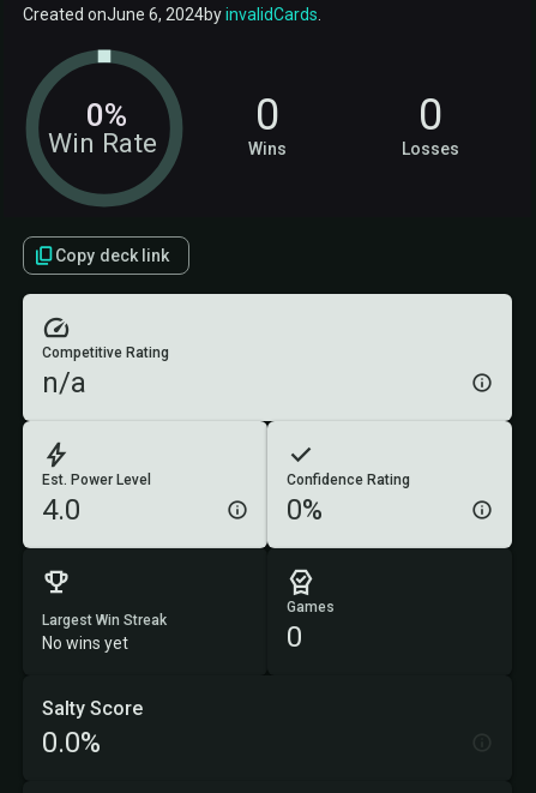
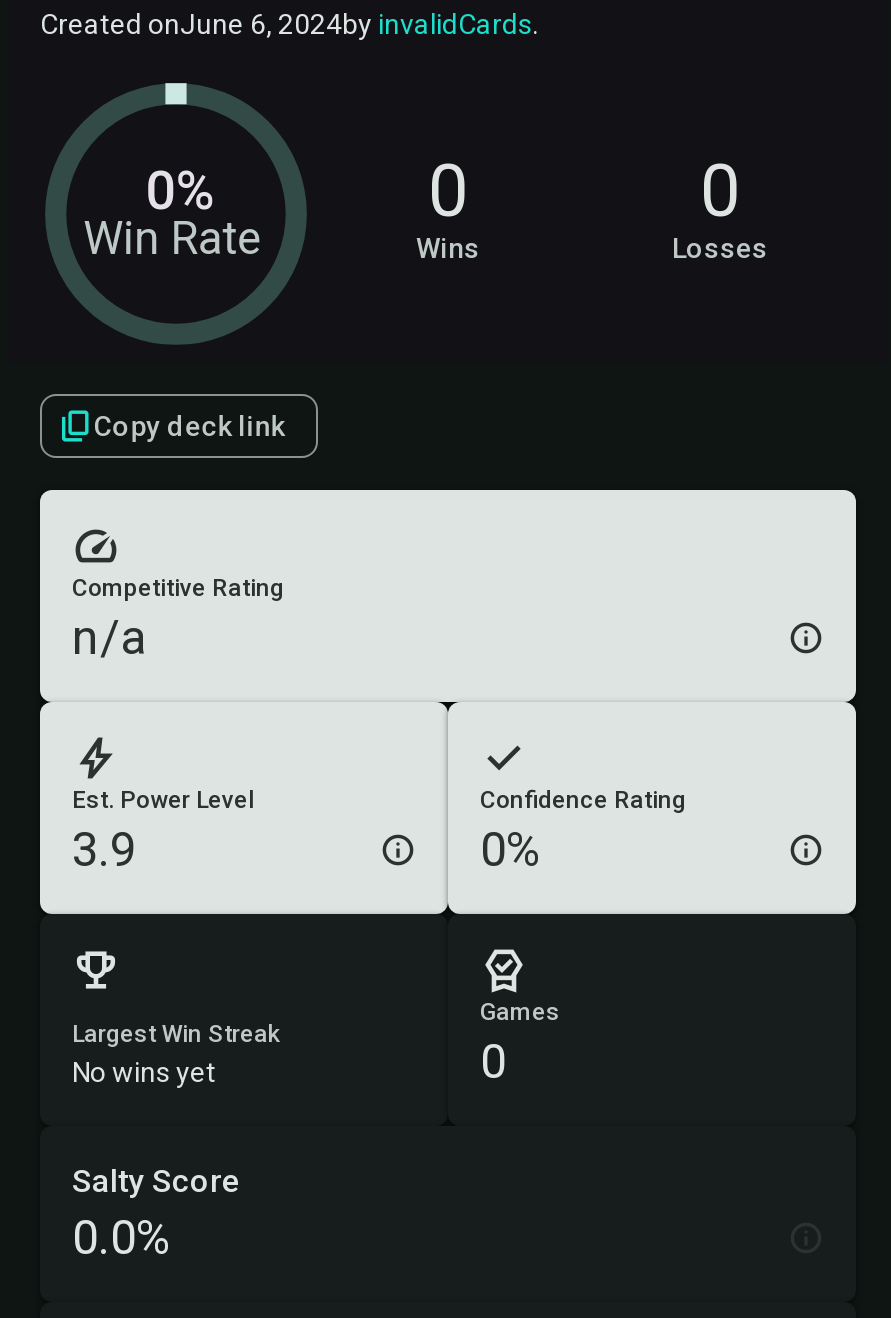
- 4.0
+ 3.9
